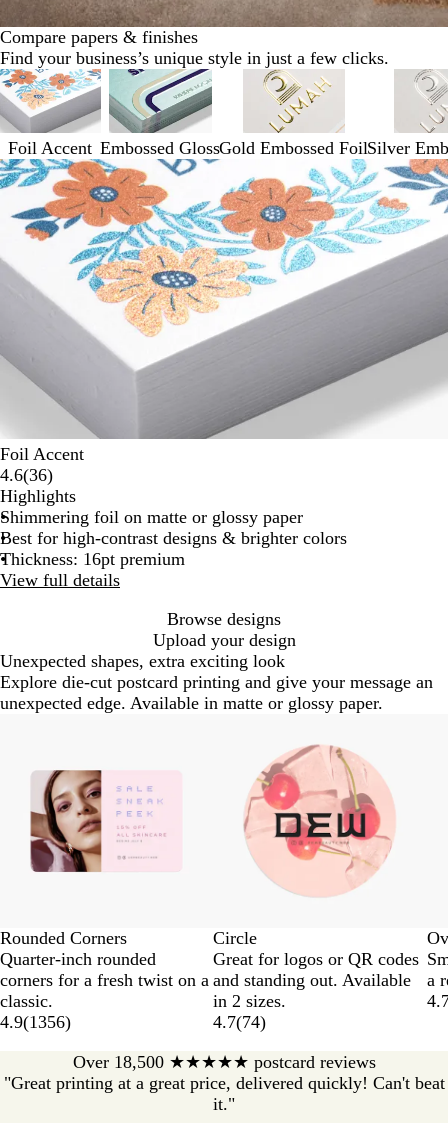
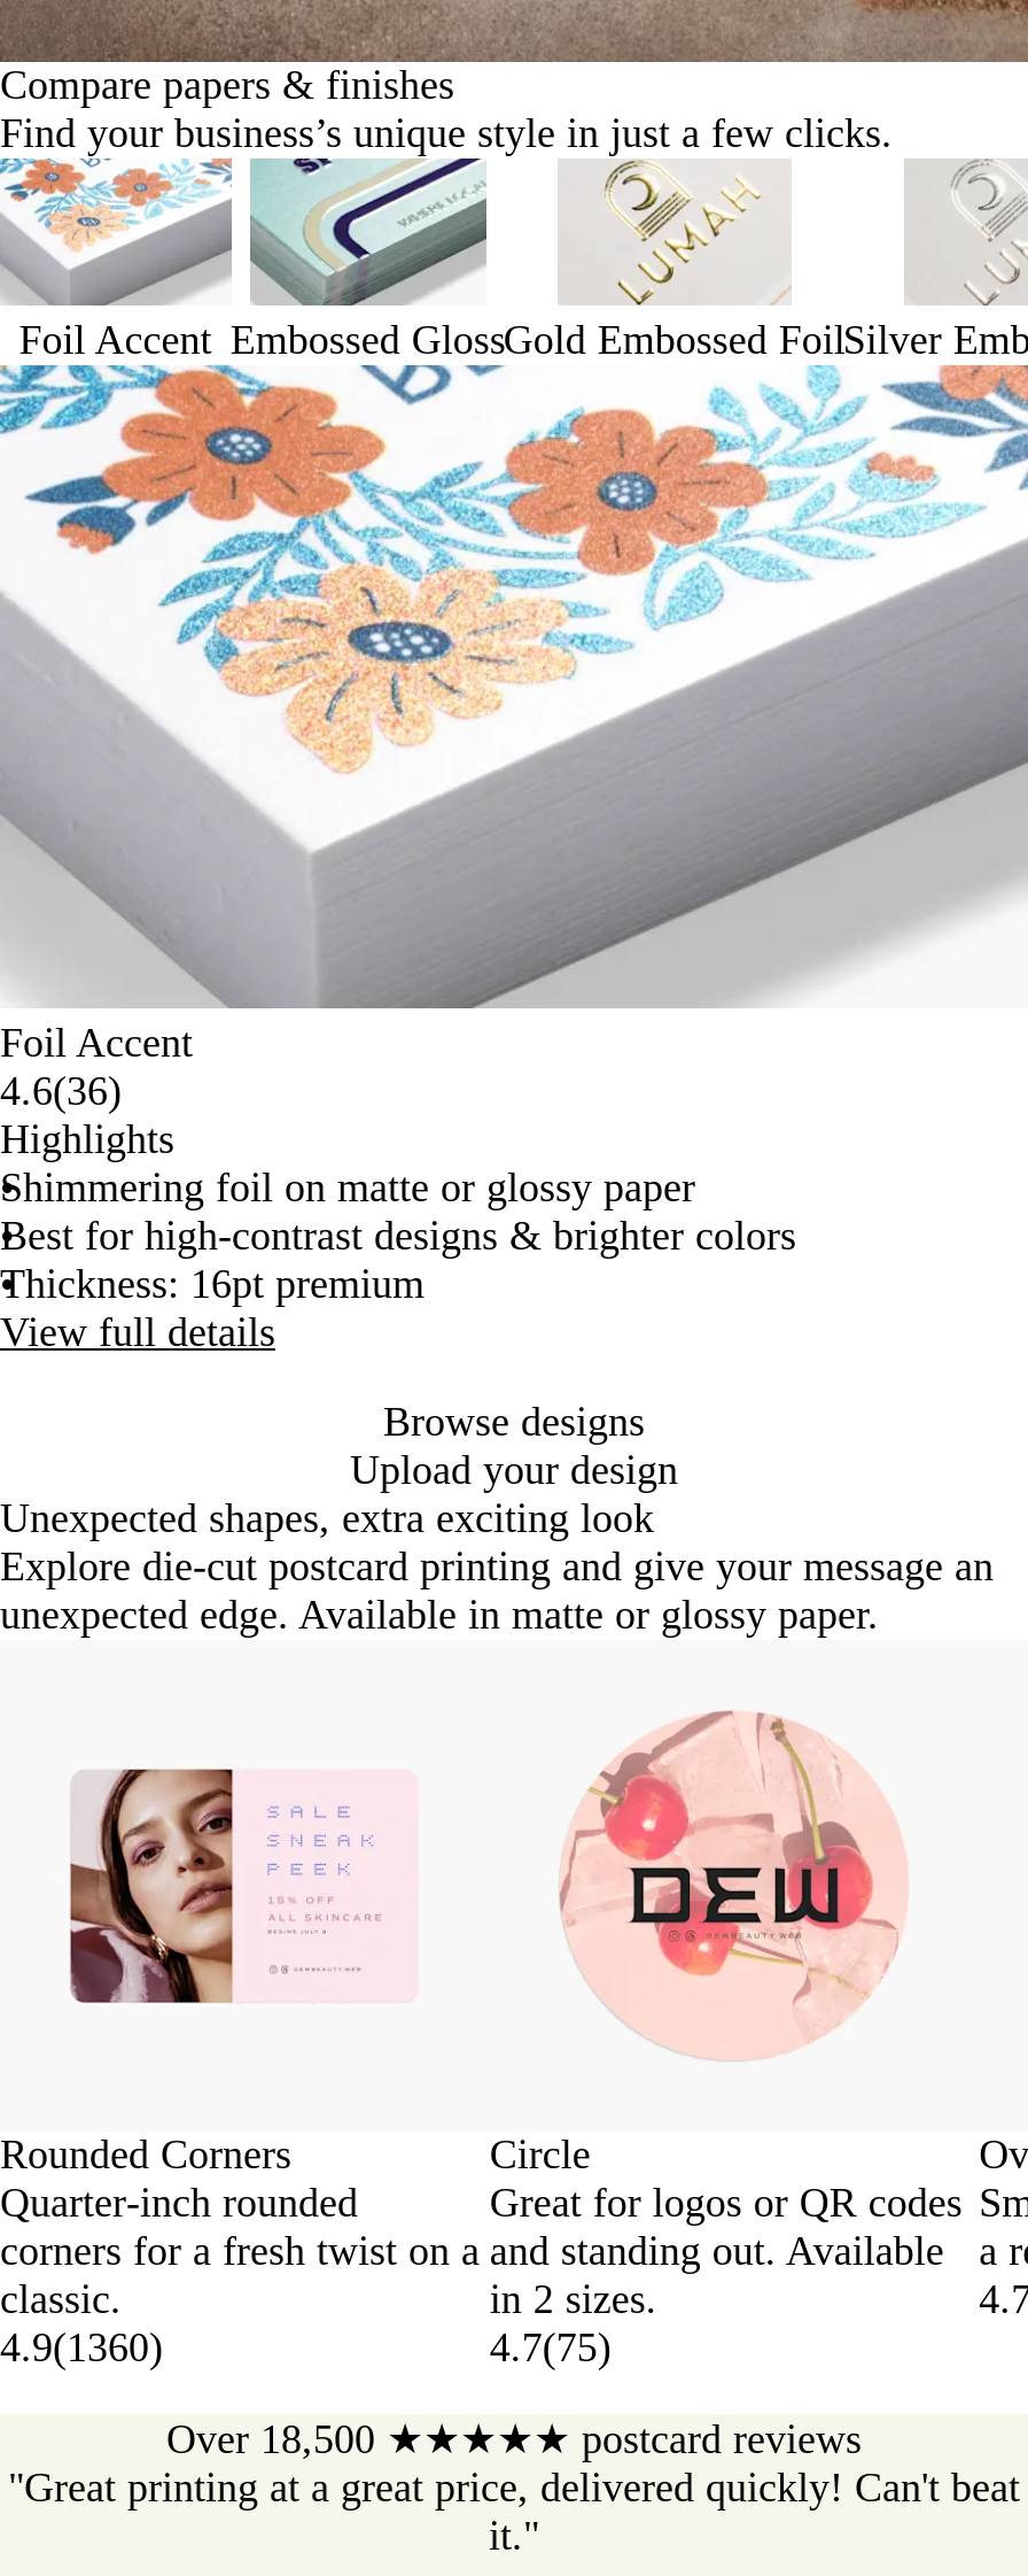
- 4.9(1356)
+ 4.9(1360)

- 4.7(74)
+ 4.7(75)
